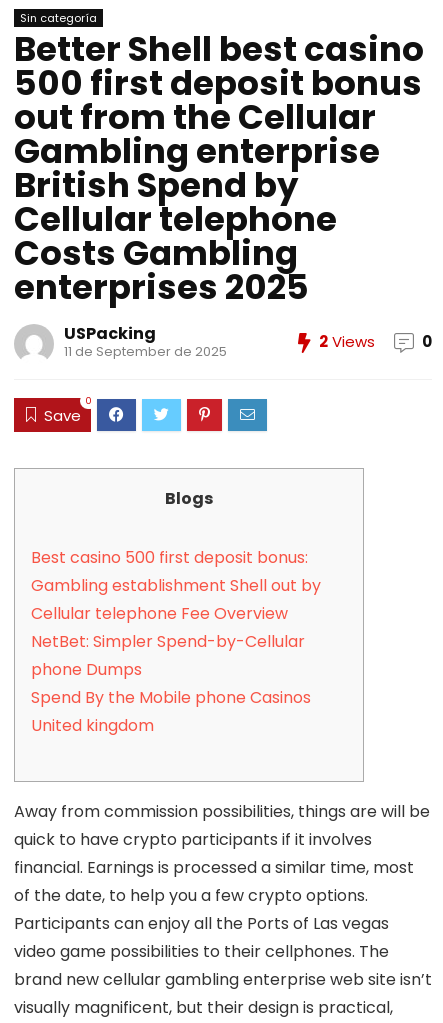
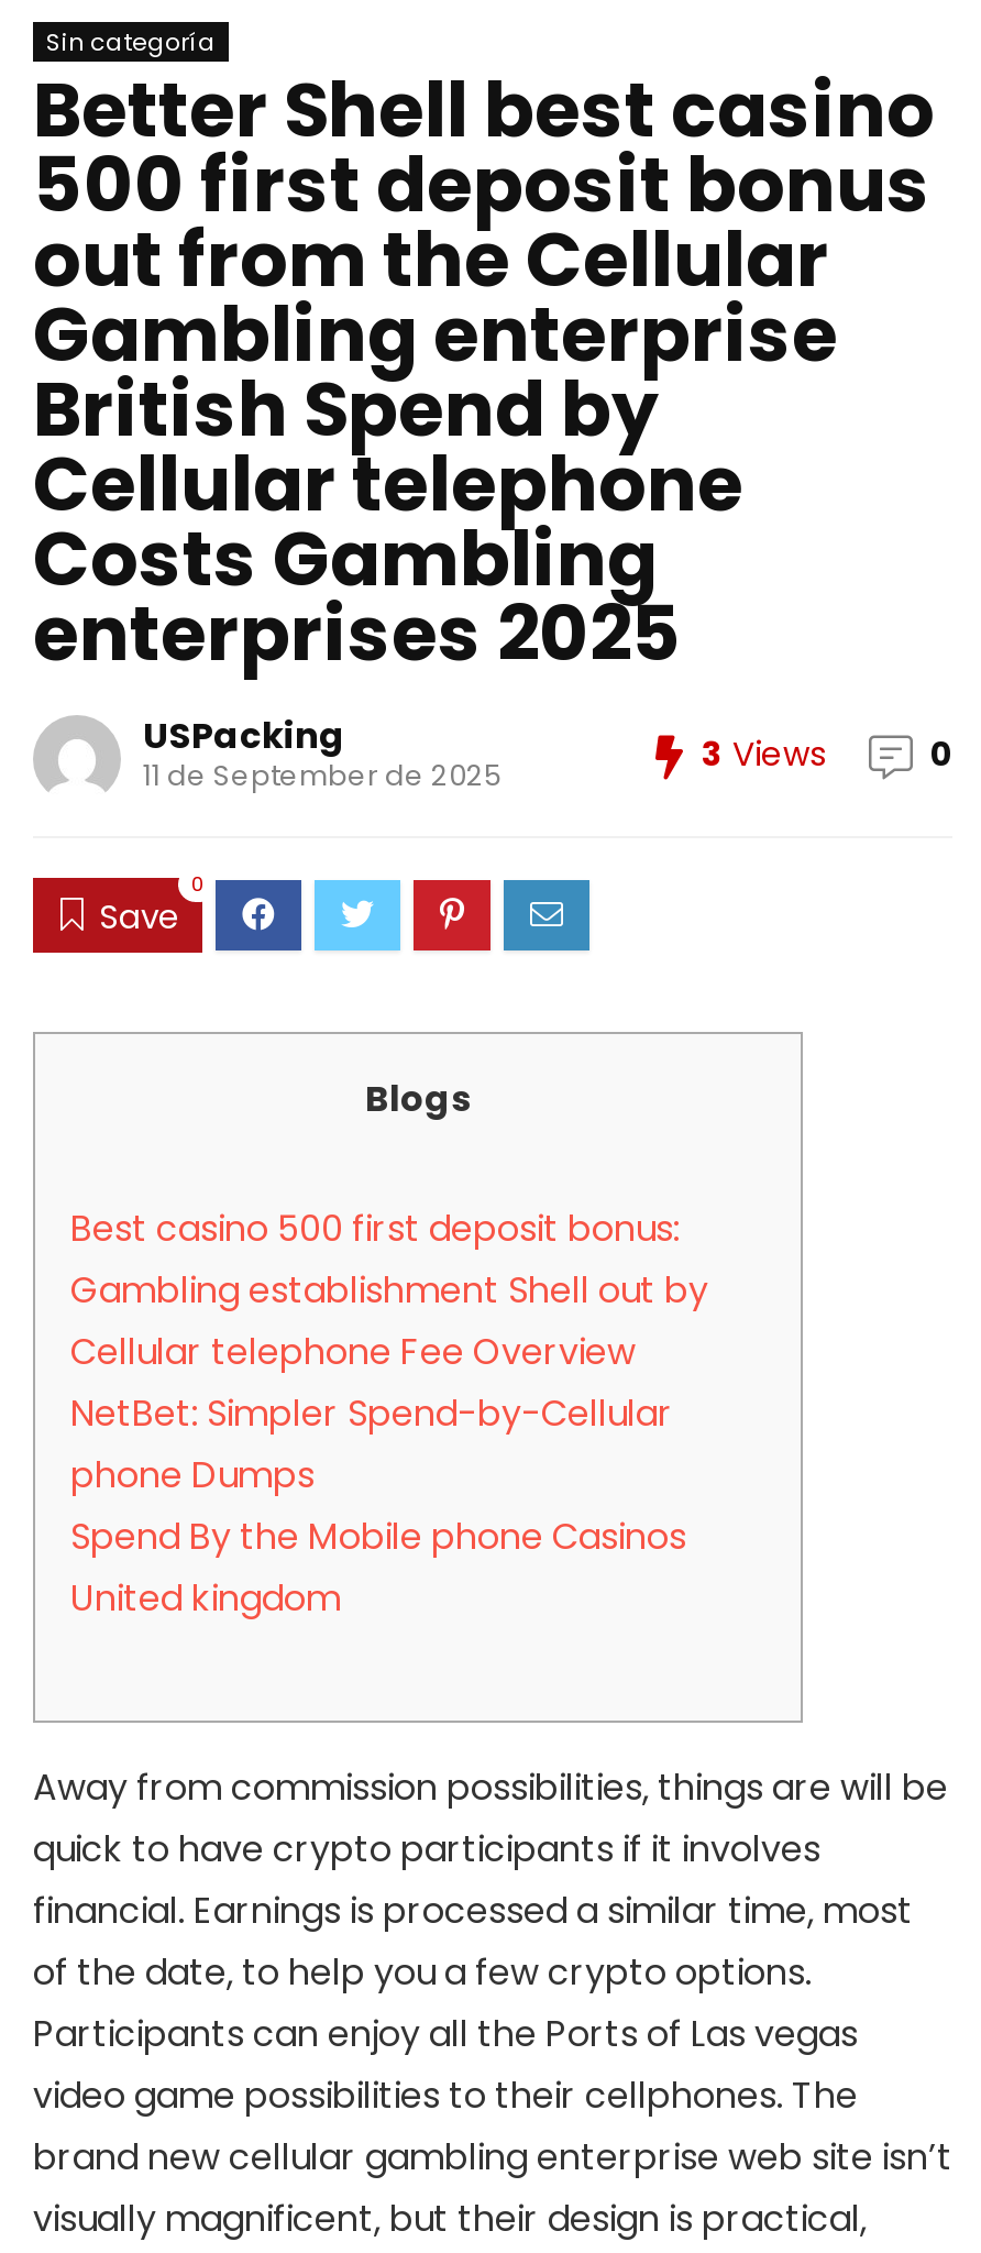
- 2 Views
+ 3 Views
